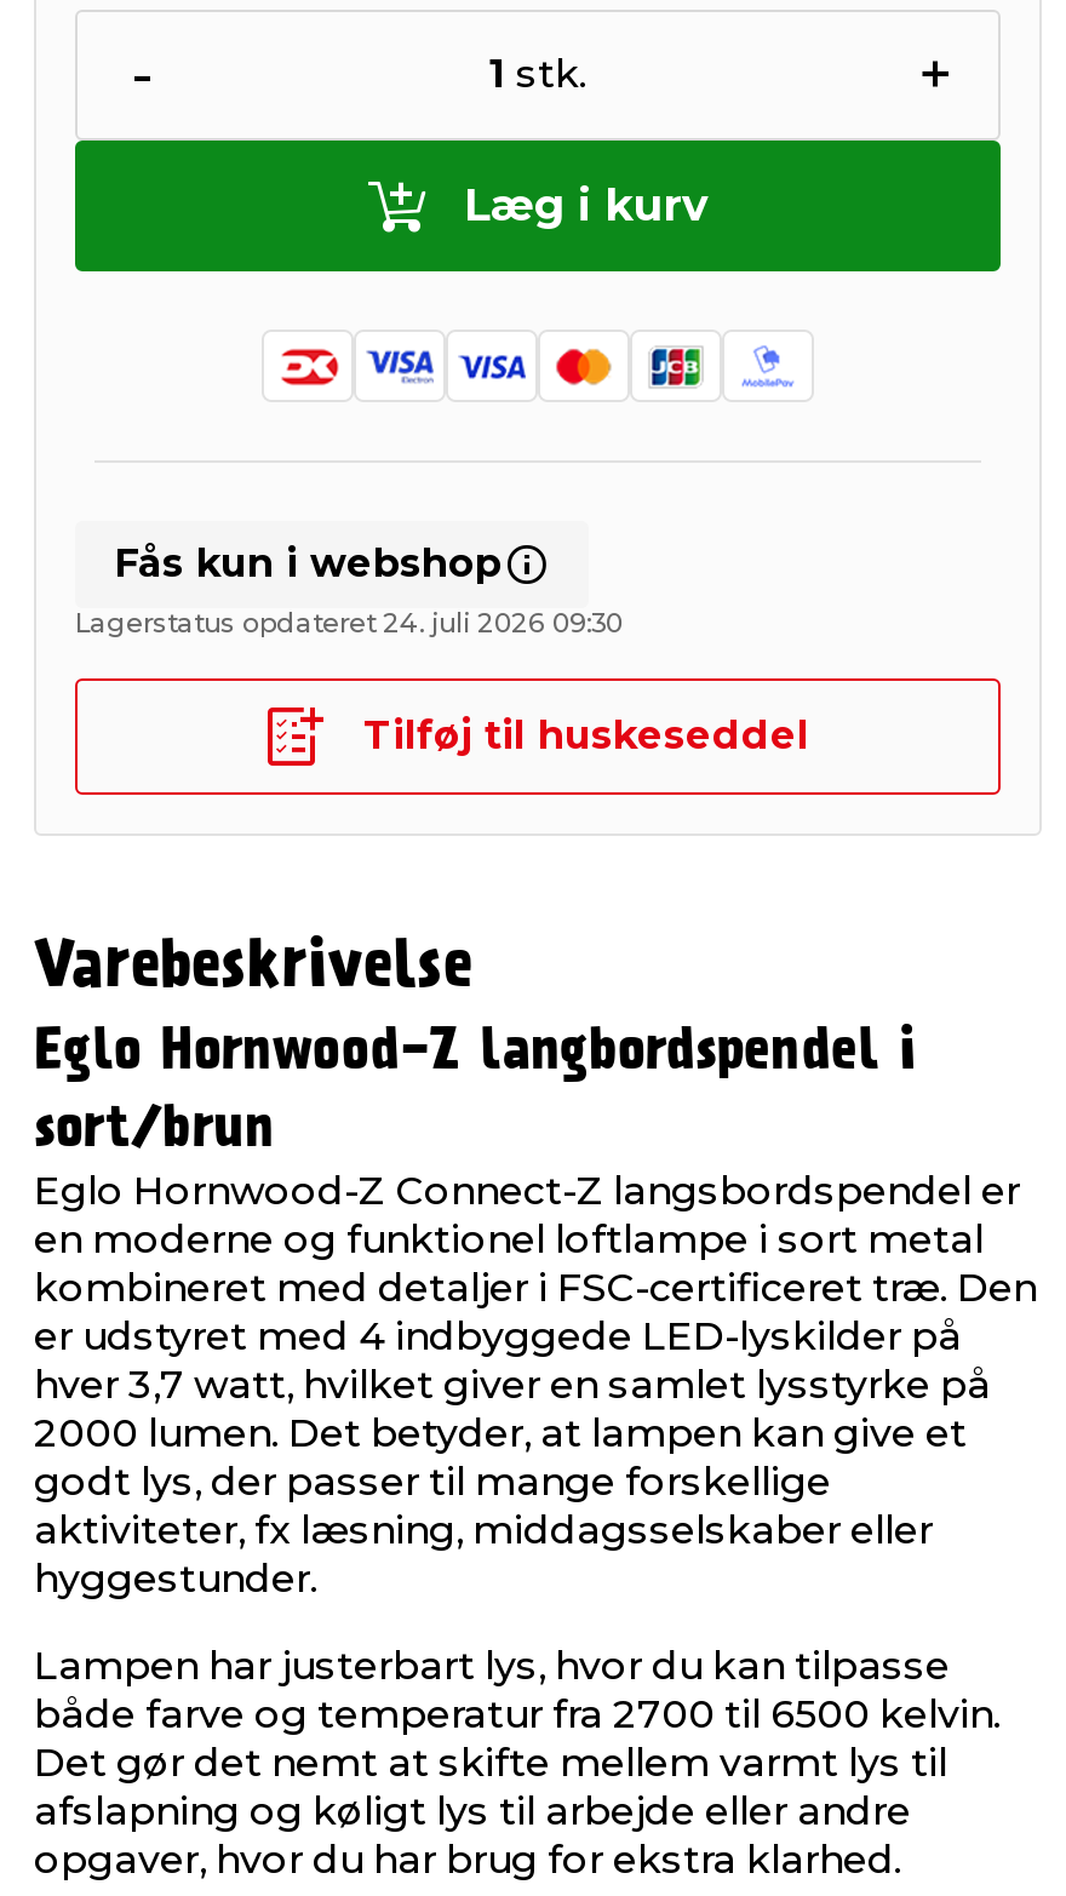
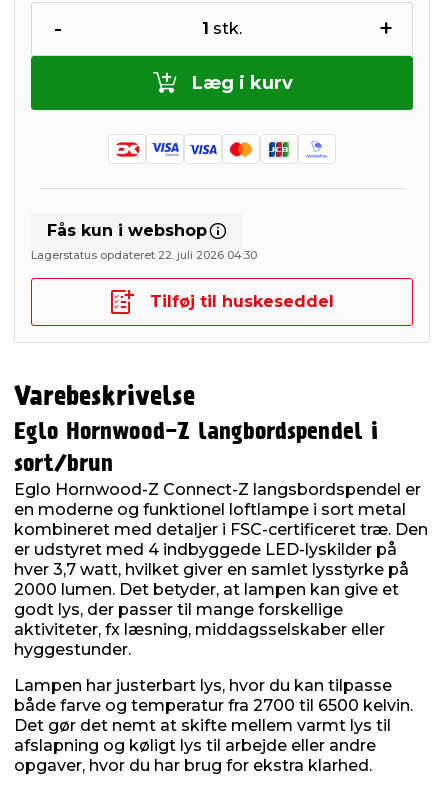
- Lagerstatus opdateret 24. juli 2026 09:30
+ Lagerstatus opdateret 22. juli 2026 04:30
